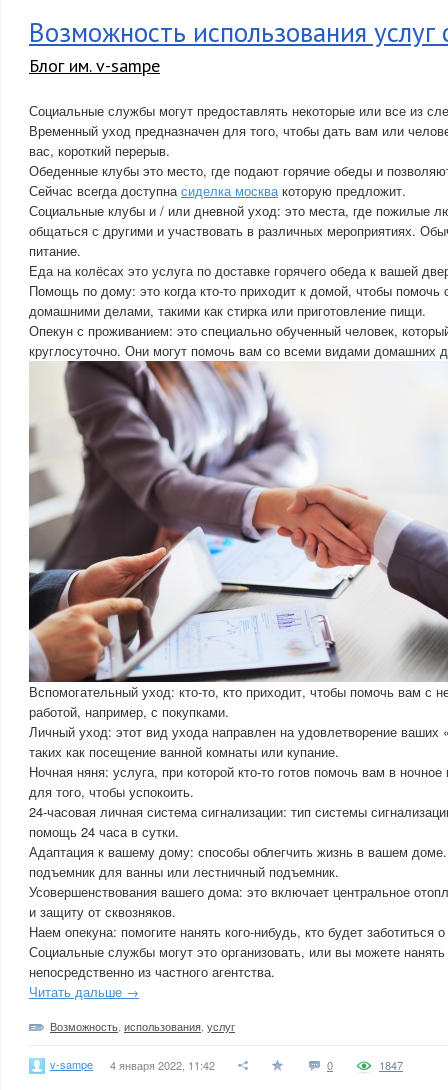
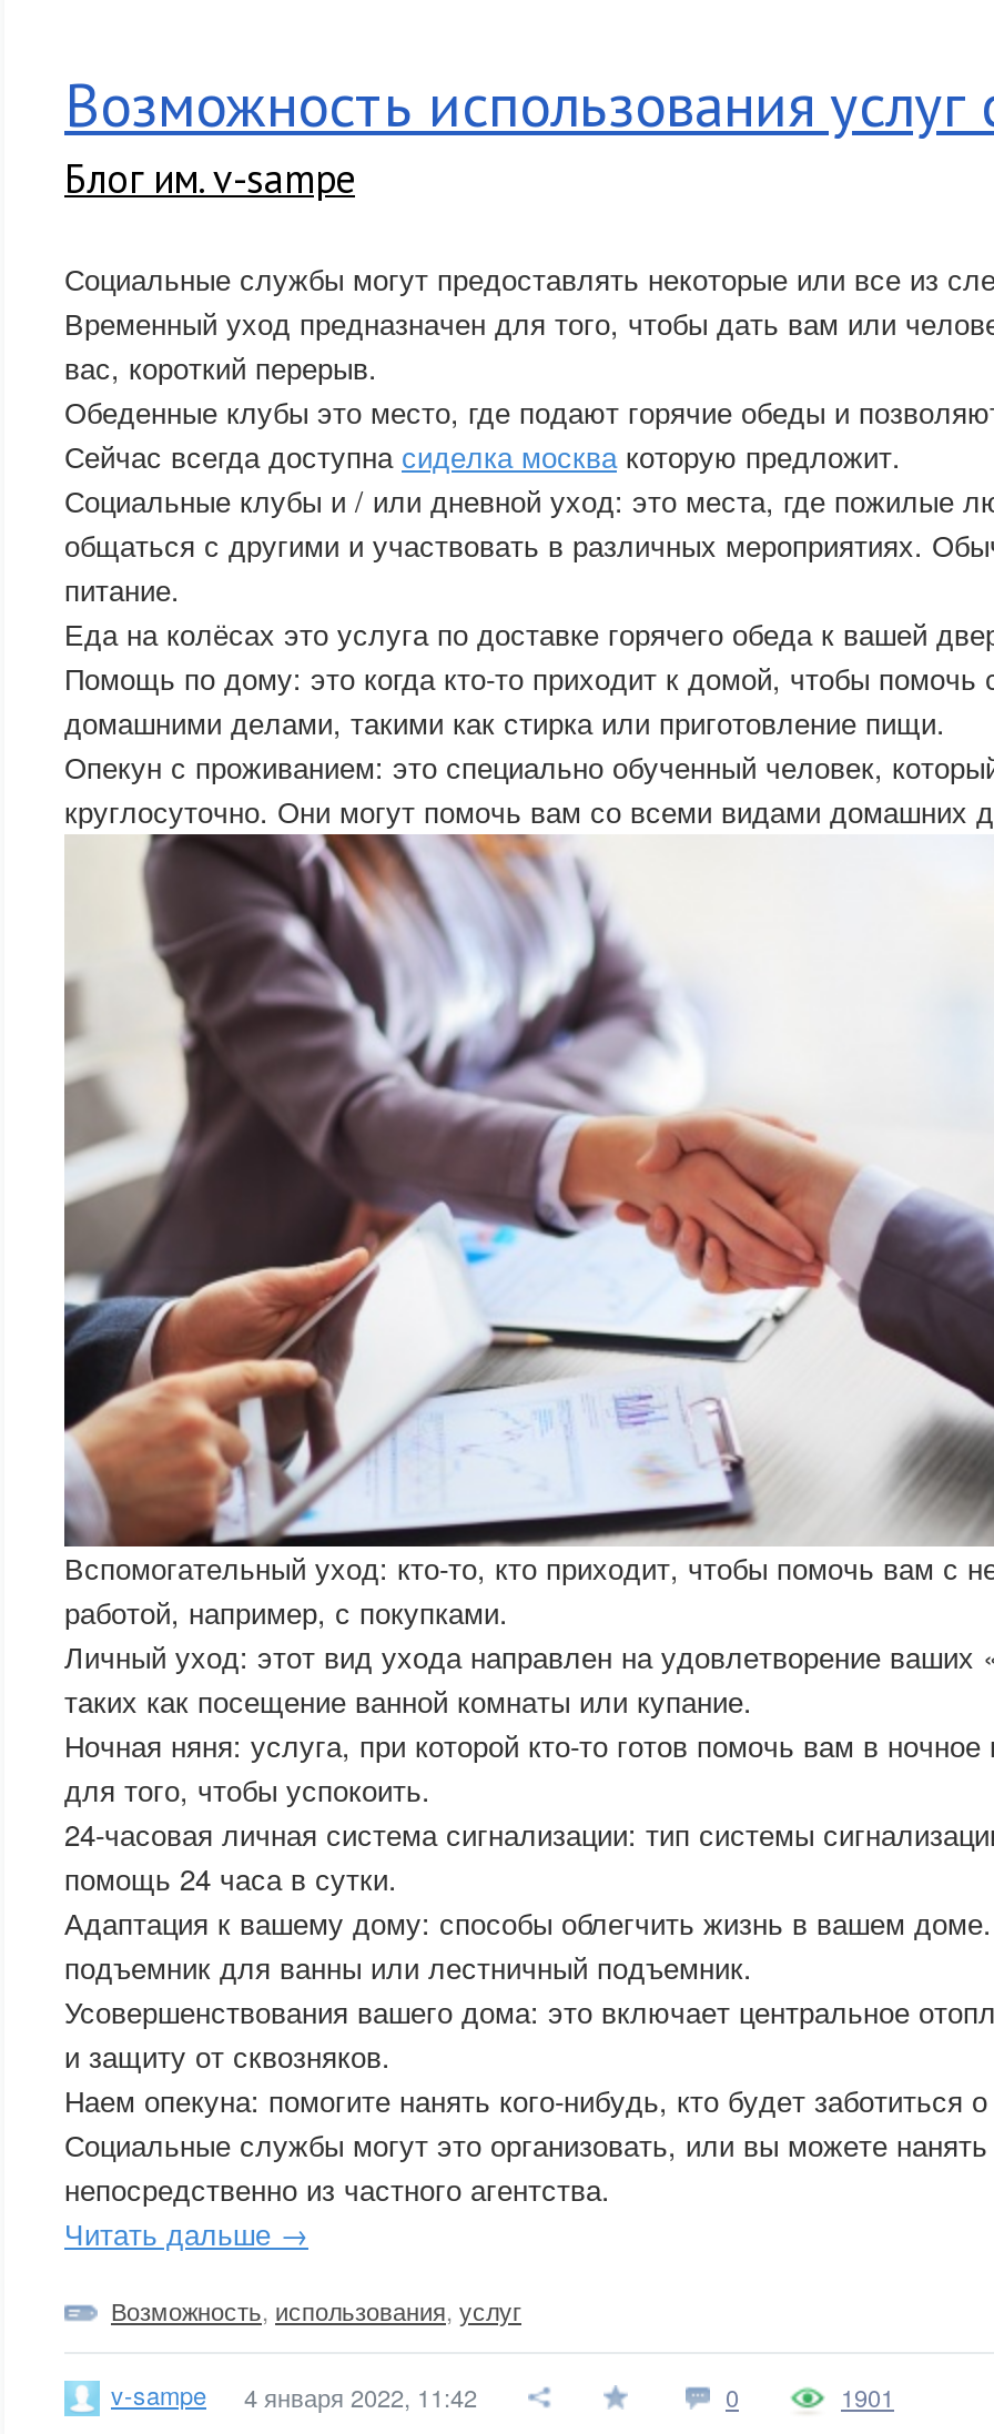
- 1847
+ 1901
